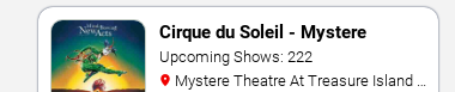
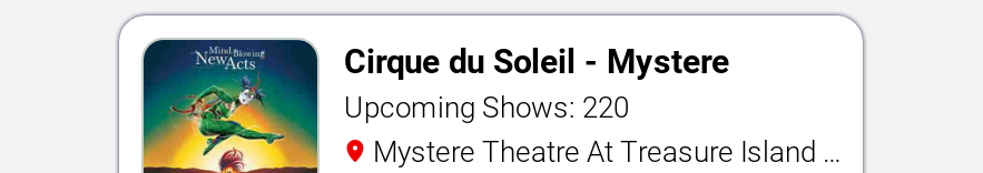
- Upcoming Shows: 222
+ Upcoming Shows: 220
